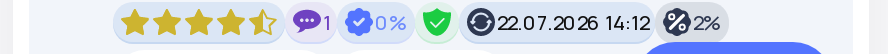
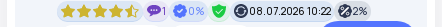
- 22.07.2026 14:12 2%
+ 08.07.2026 10:22 2%
